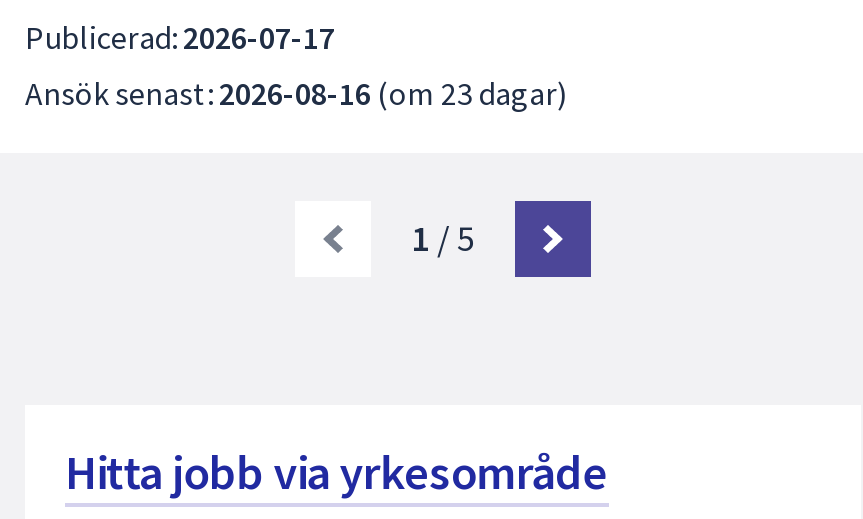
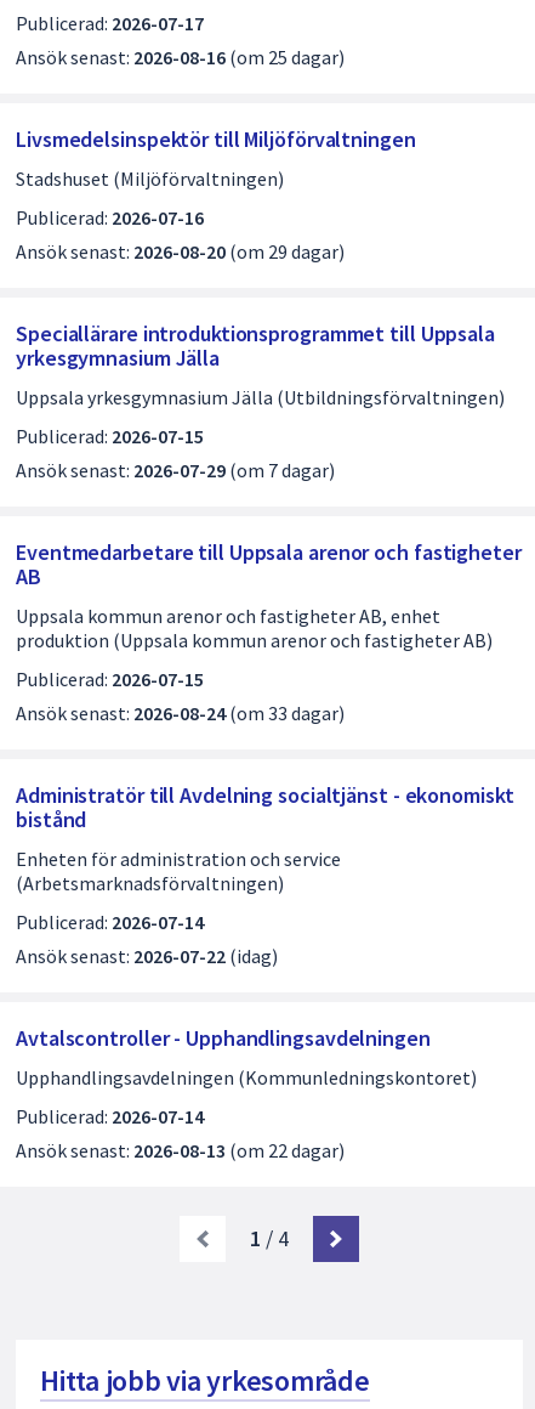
- Ansök senast: 2026-08-16 (om 23 dagar)
- 1 / 5
+ Ansök senast: 2026-08-16 (om 25 dagar)
+ Livsmedelsinspektör till Miljöförvaltningen
+ Stadshuset (Miljöförvaltningen)
+ Publicerad: 2026-07-16
+ Ansök senast: 2026-08-20 (om 29 dagar)
+ Speciallärare introduktionsprogrammet till Uppsala
+ yrkesgymnasium Jälla
+ Uppsala yrkesgymnasium Jälla (Utbildningsförvaltningen)
+ Publicerad: 2026-07-15
+ Ansök senast: 2026-07-29 (om 7 dagar)
+ Eventmedarbetare till Uppsala arenor och fastigheter
+ AB
+ Uppsala kommun arenor och fastigheter AB, enhet
+ produktion (Uppsala kommun arenor och fastigheter AB)
+ Publicerad: 2026-07-15
+ Ansök senast: 2026-08-24 (om 33 dagar)
+ Administratör till Avdelning socialtjänst - ekonomiskt
+ bistånd
+ Enheten för administration och service
+ (Arbetsmarknadsförvaltningen)
+ Publicerad: 2026-07-14
+ Ansök senast: 2026-07-22 (idag)
+ Avtalscontroller - Upphandlingsavdelningen
+ Upphandlingsavdelningen (Kommunledningskontoret)
+ Publicerad: 2026-07-14
+ Ansök senast: 2026-08-13 (om 22 dagar)
+ 1 / 4
